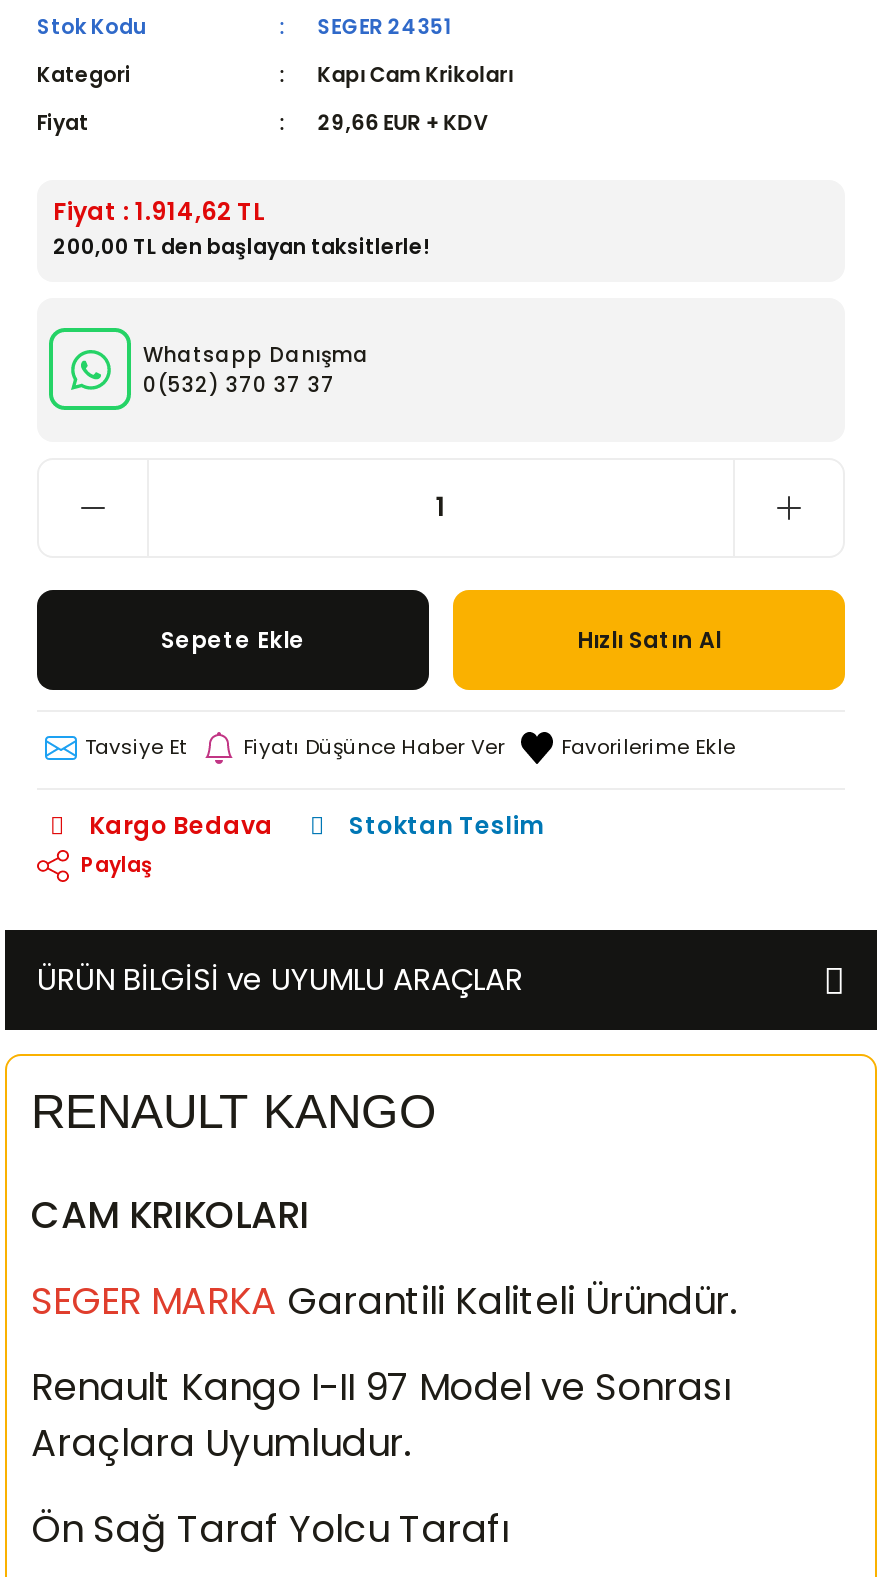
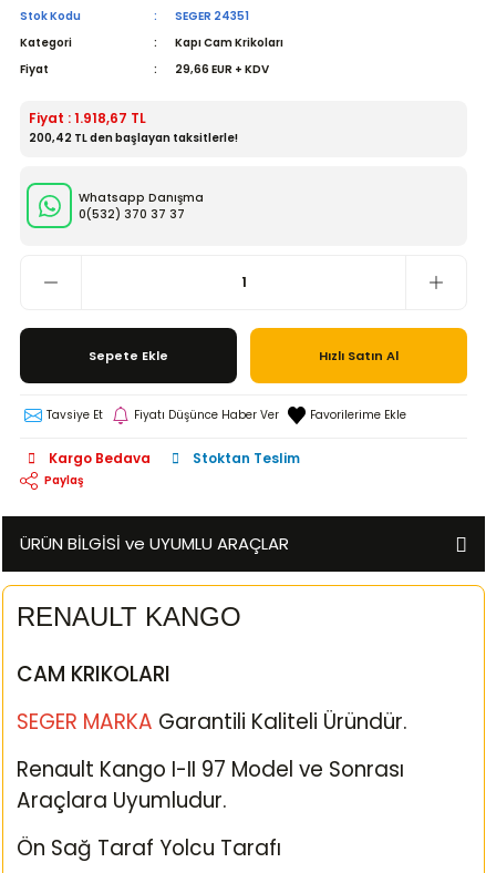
- Fiyat : 1.914,62 TL
+ Fiyat : 1.918,67 TL

- 200,00 TL den başlayan taksitlerle!
+ 200,42 TL den başlayan taksitlerle!
